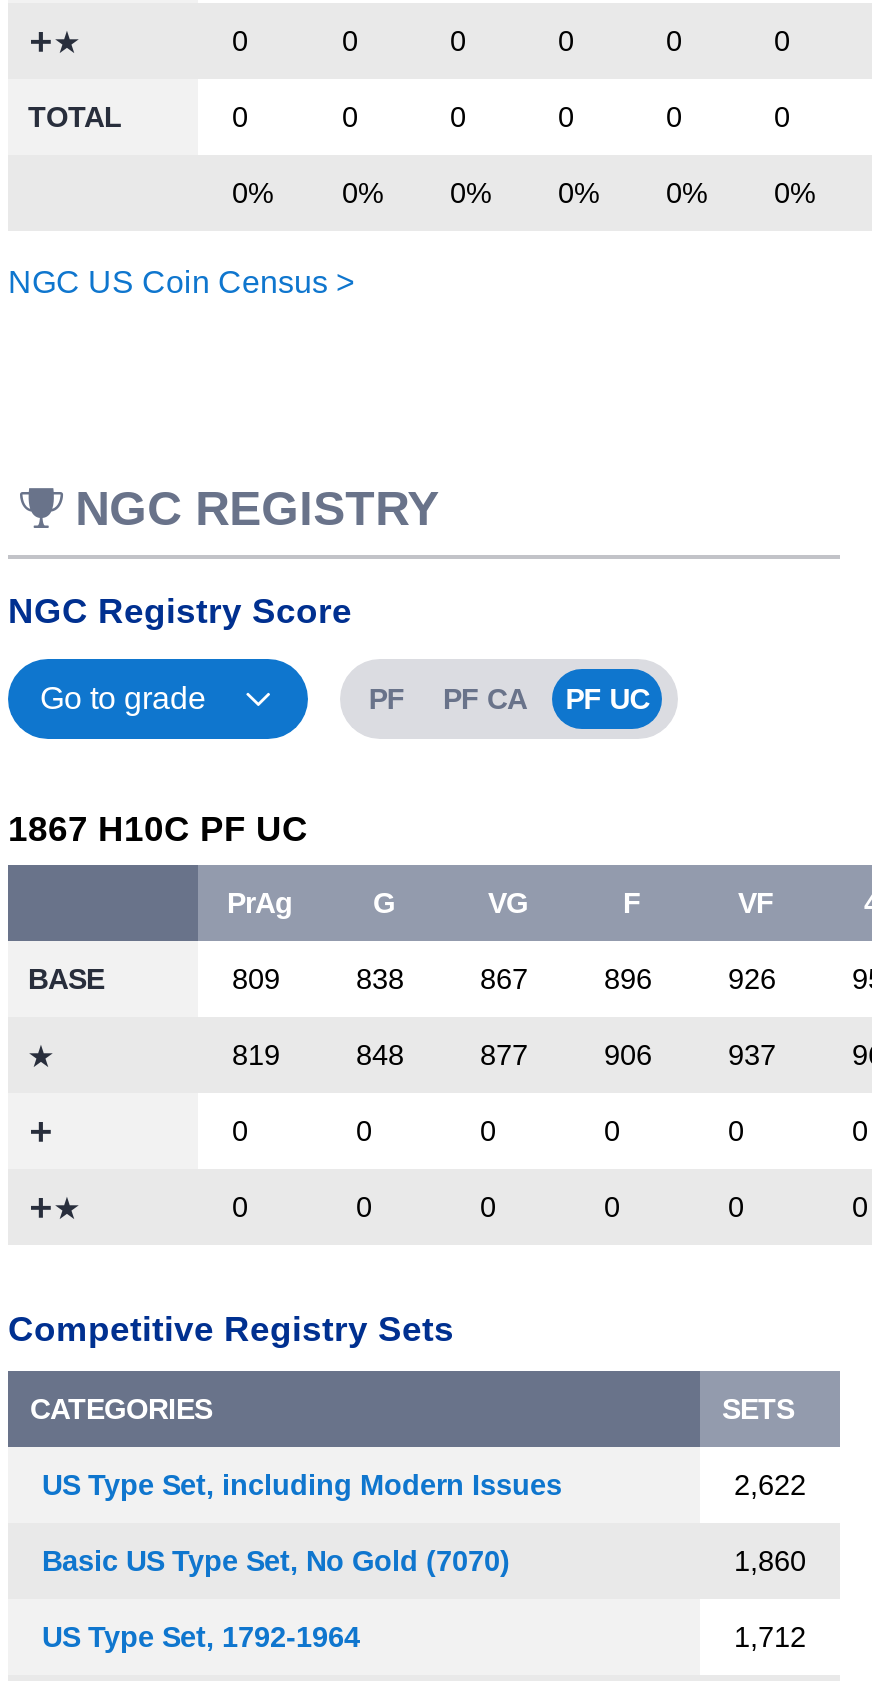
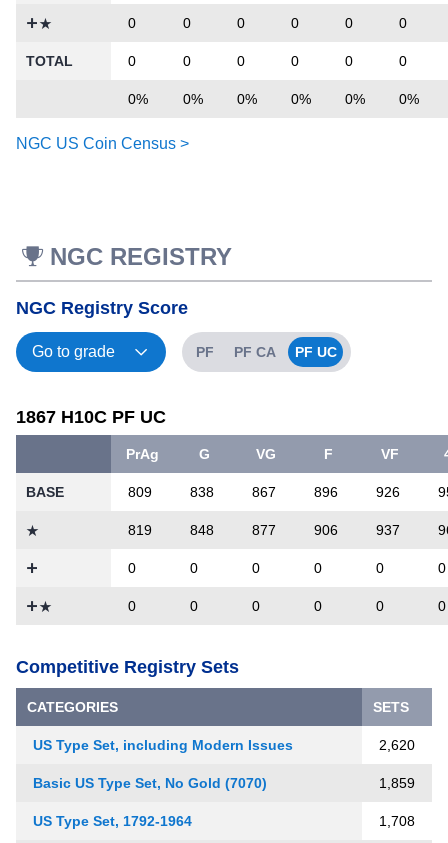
- 2,622
+ 2,620

- 1,860
+ 1,859

- 1,712
+ 1,708
